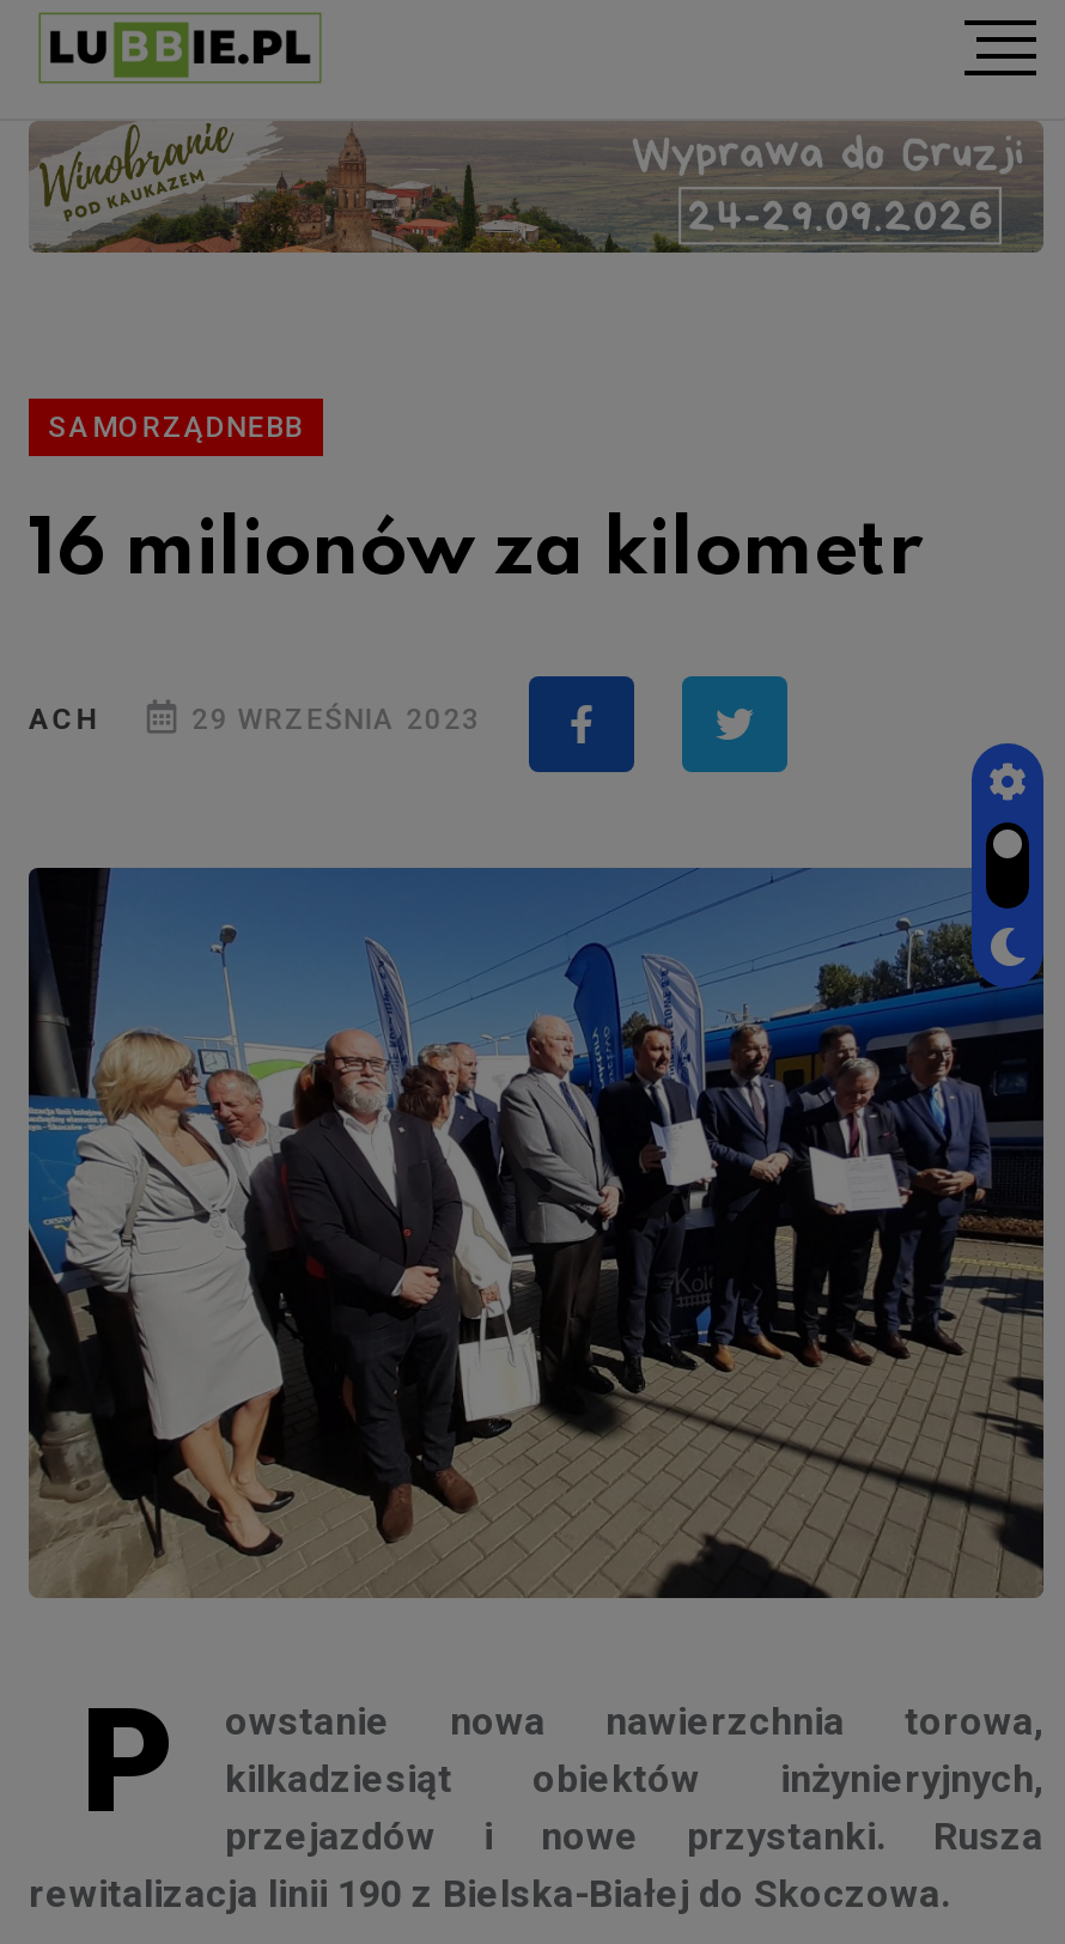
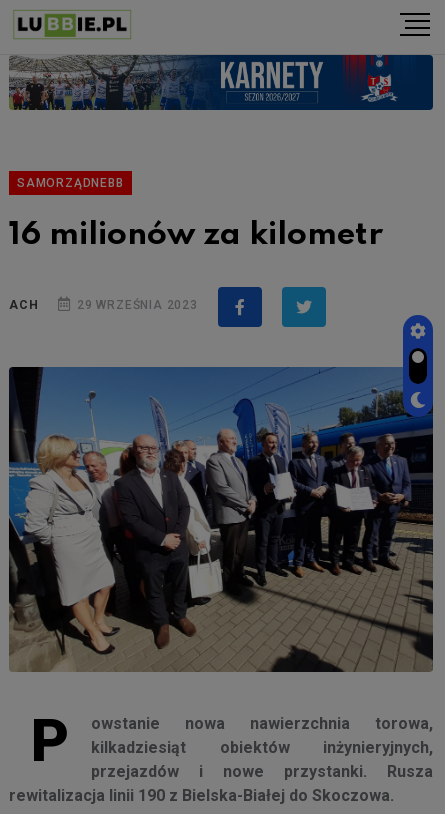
- [image]
+ [image]
